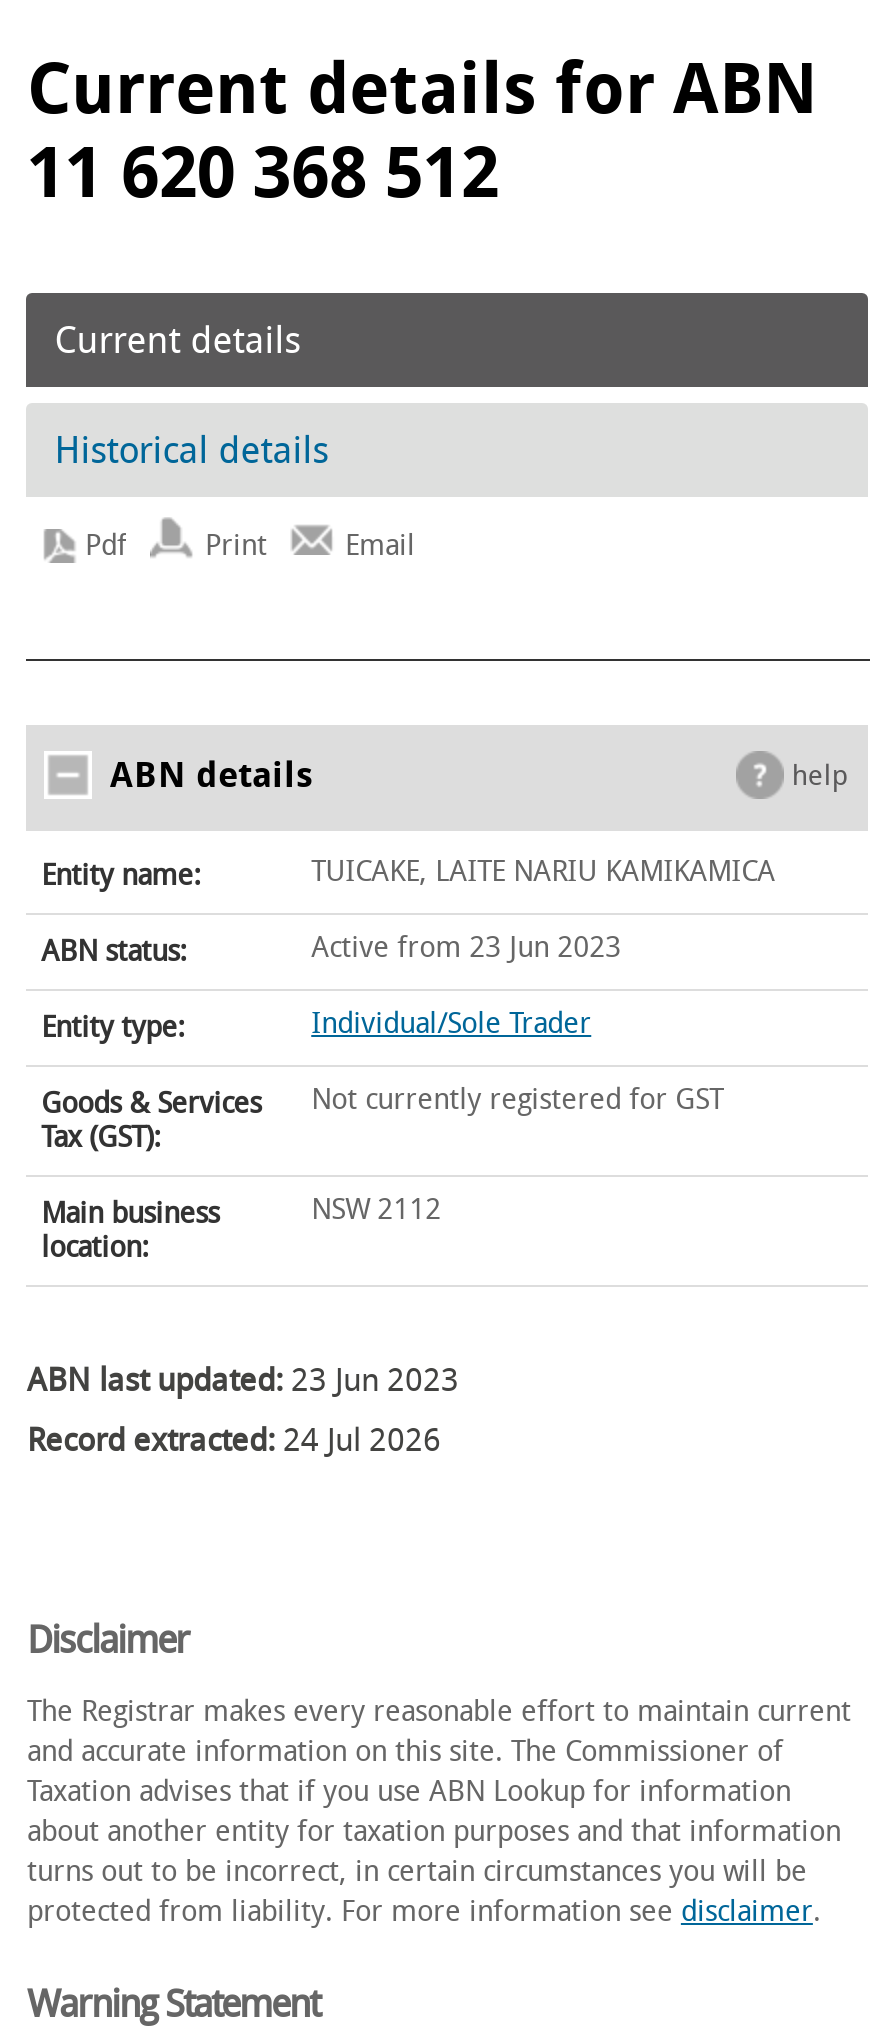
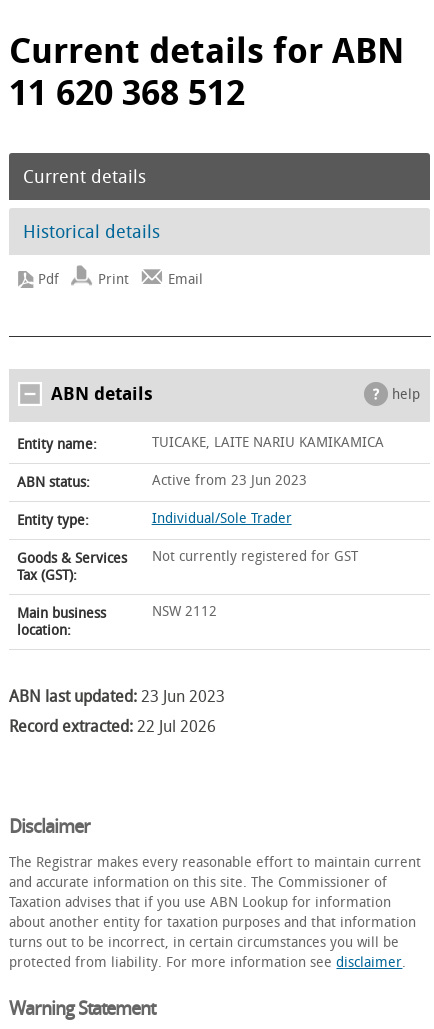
- Record extracted: 24 Jul 2026
+ Record extracted: 22 Jul 2026
